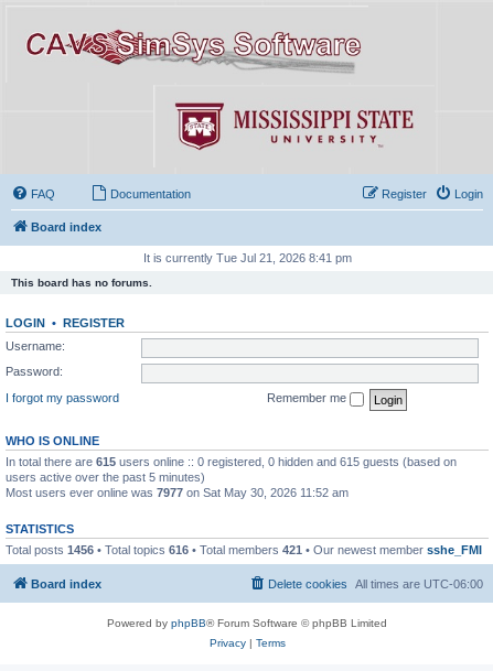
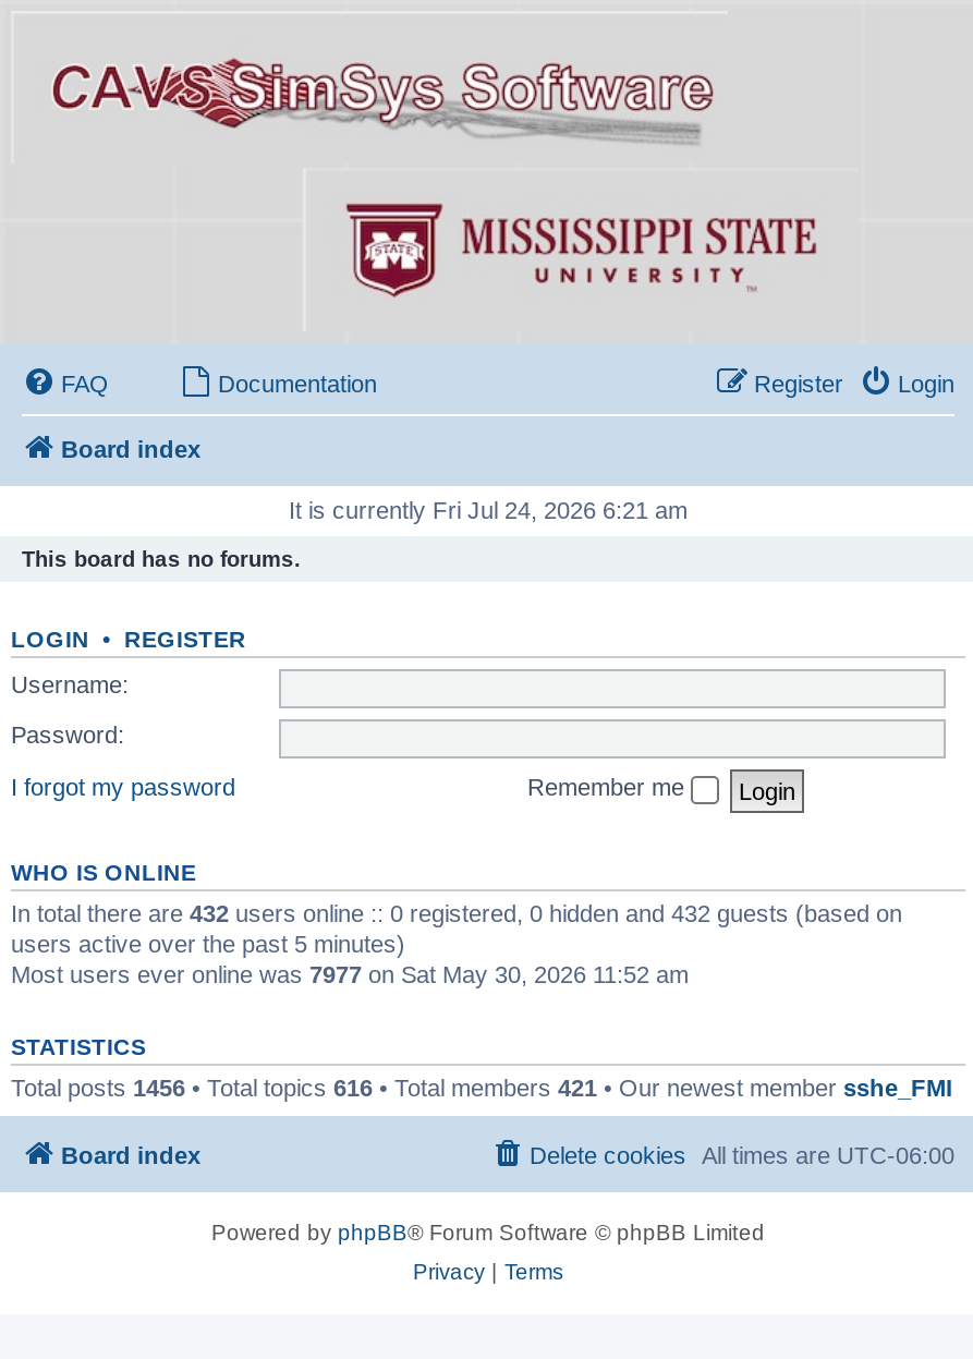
- It is currently Tue Jul 21, 2026 8:41 pm
+ It is currently Fri Jul 24, 2026 6:21 am

- In total there are 615 users online :: 0 registered, 0 hidden and 615 guests (based on
+ In total there are 432 users online :: 0 registered, 0 hidden and 432 guests (based on
